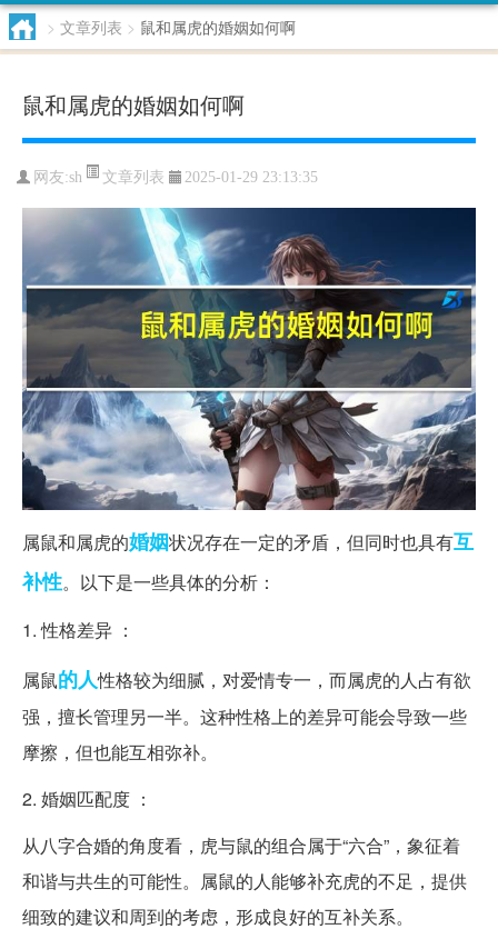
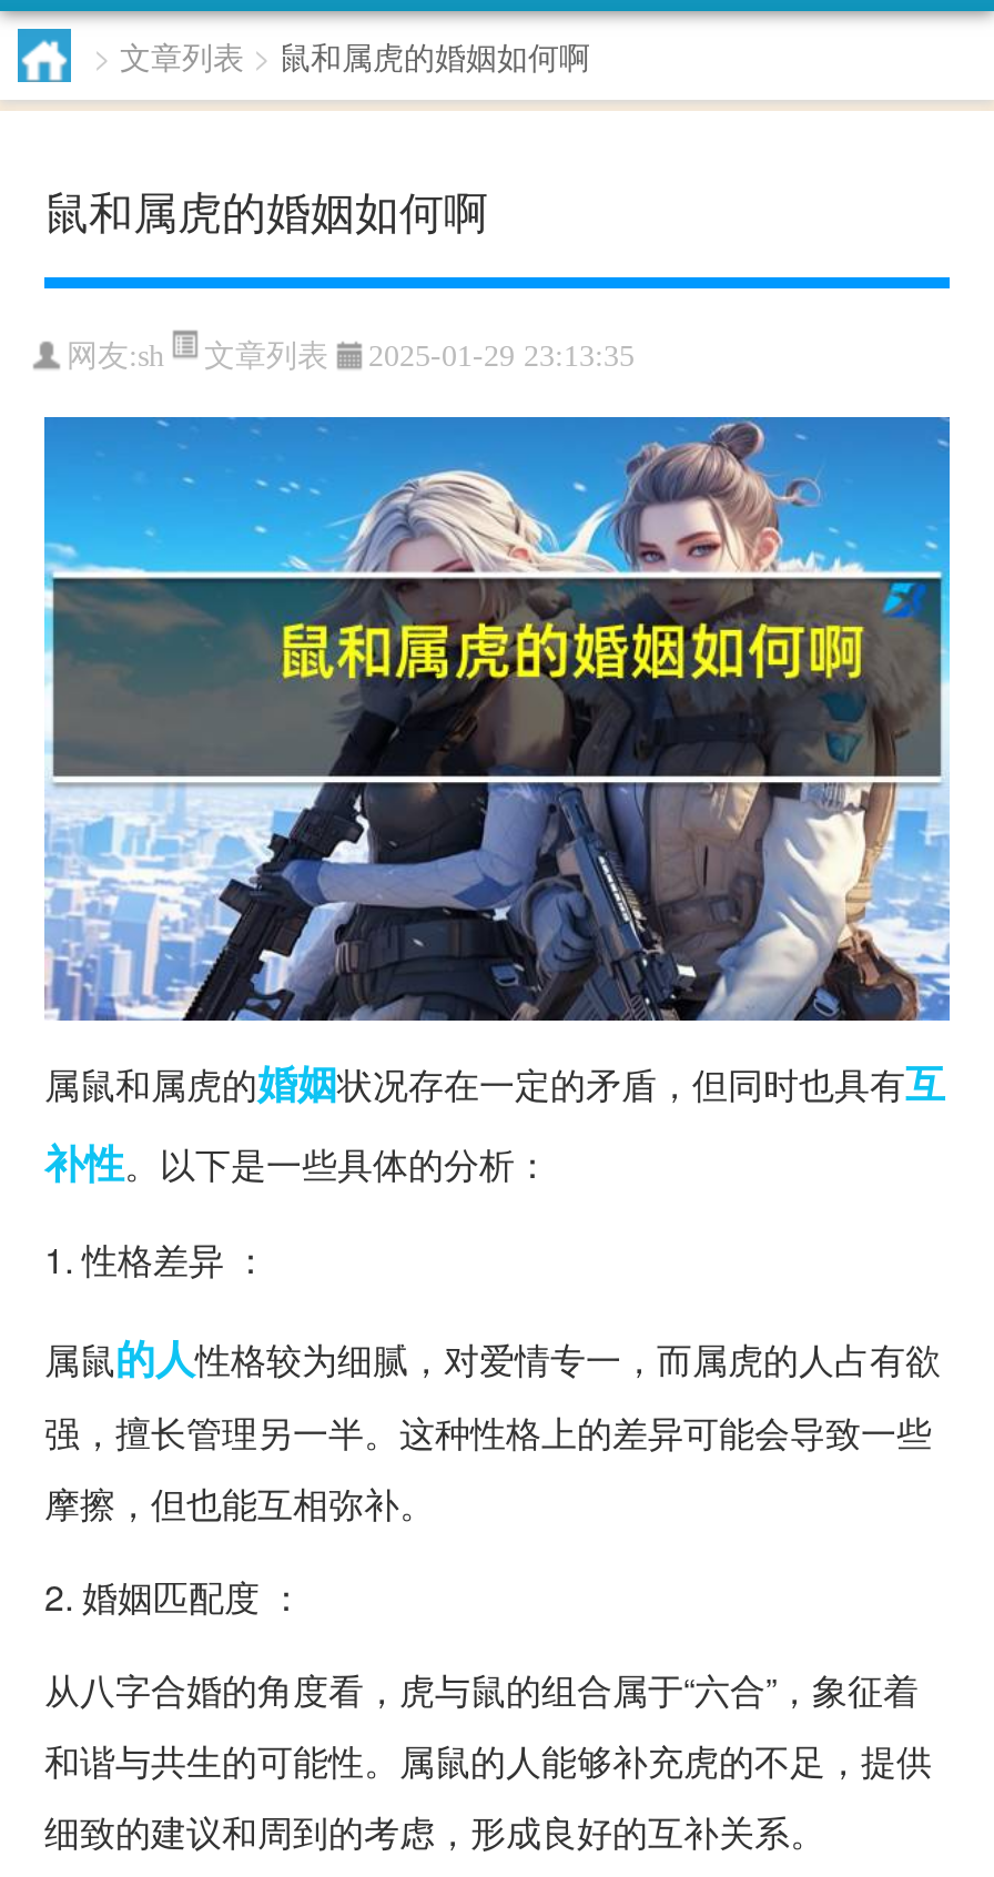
- [image]
+ [image]
